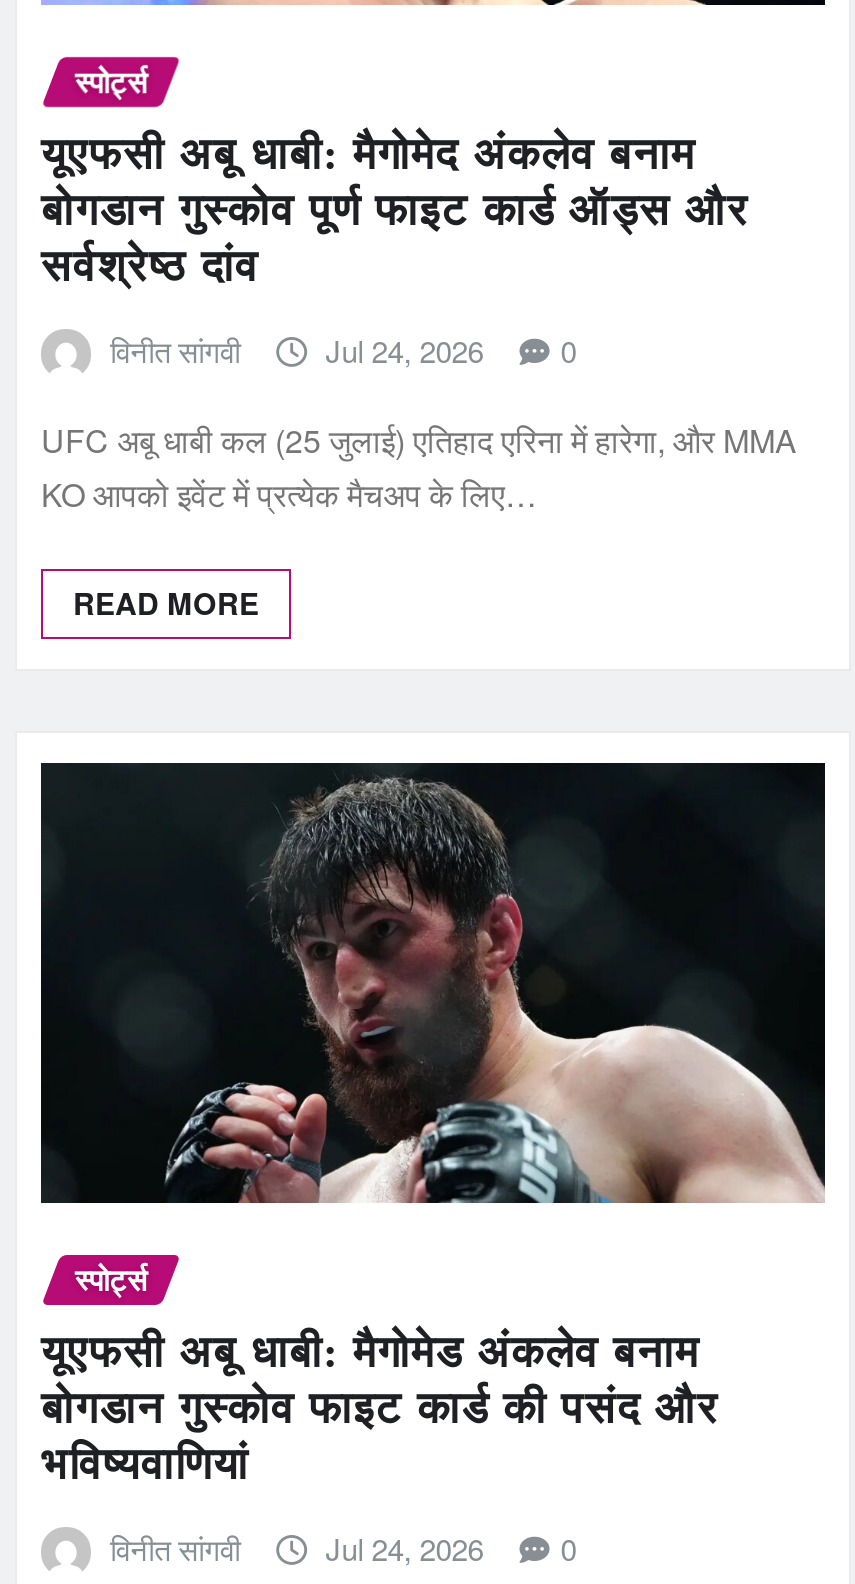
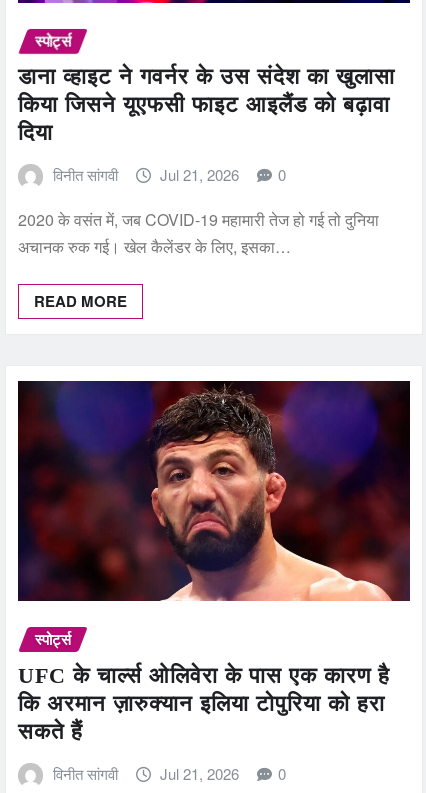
- यूएफसी अबू धाबी: मैगोमेद अंकलेव बनाम
- बोगडान गुस्कोव पूर्ण फाइट कार्ड ऑड्स और
- सर्वश्रेष्ठ दांव
+ डाना व्हाइट ने गवर्नर के उस संदेश का खुलासा
+ किया जिसने यूएफसी फाइट आइलैंड को बढ़ावा
+ दिया

- Jul 24, 2026 0
+ Jul 21, 2026 0

- UFC अबू धाबी कल (25 जुलाई) एतिहाद एरिना में हारेगा, और MMA
- KO आपको इवेंट में प्रत्येक मैचअप के लिए…
+ 2020 के वसंत में, जब COVID-19 महामारी तेज हो गई तो दुनिया
+ अचानक रुक गई। खेल कैलेंडर के लिए, इसका…

- [image]
+ [image]

- यूएफसी अबू धाबी: मैगोमेड अंकलेव बनाम
- बोगडान गुस्कोव फाइट कार्ड की पसंद और
- भविष्यवाणियां
+ UFC के चार्ल्स ओलिवेरा के पास एक कारण है
+ कि अरमान ज़ारुक्यान इलिया टोपुरिया को हरा
+ सकते हैं

- Jul 24, 2026 0
+ Jul 21, 2026 0
